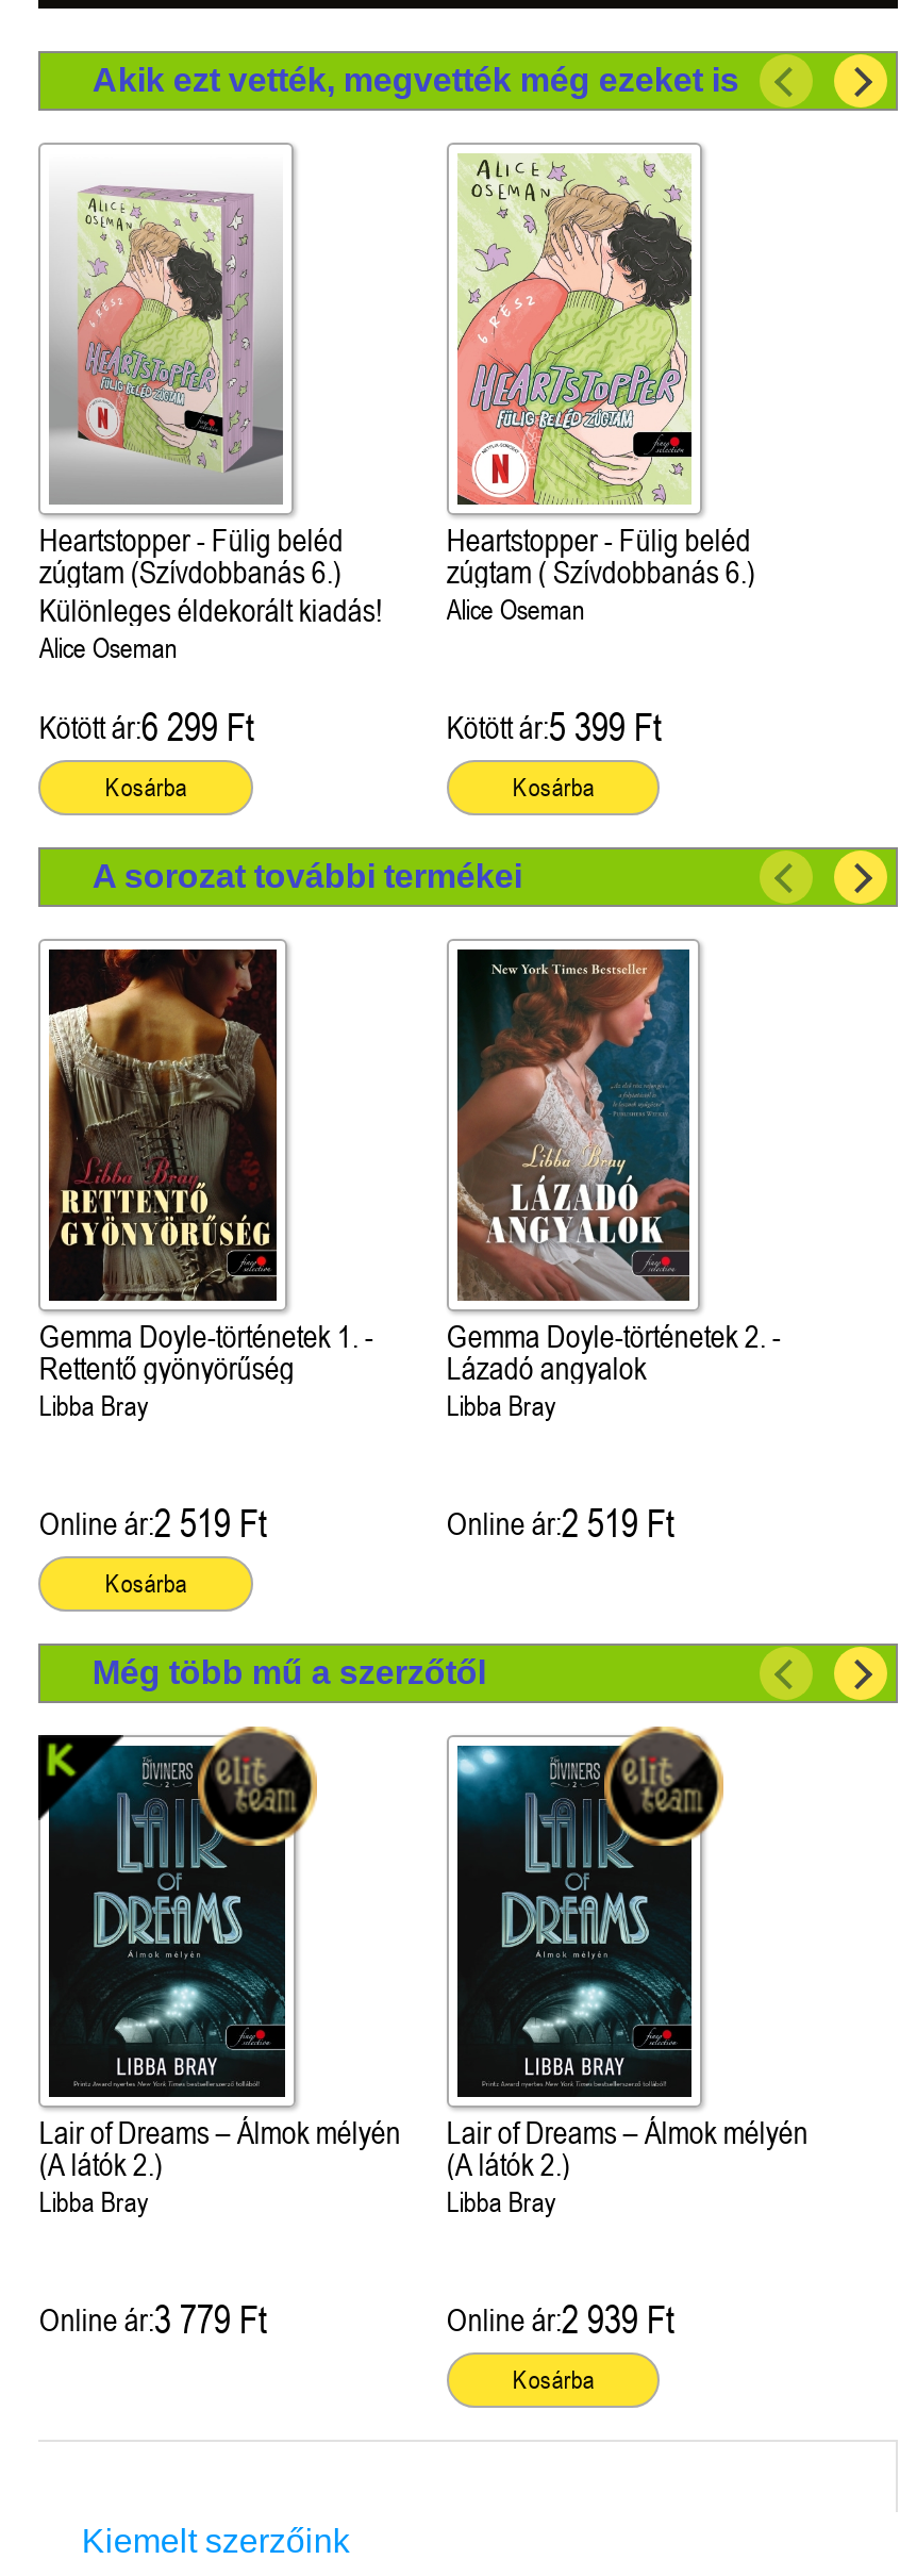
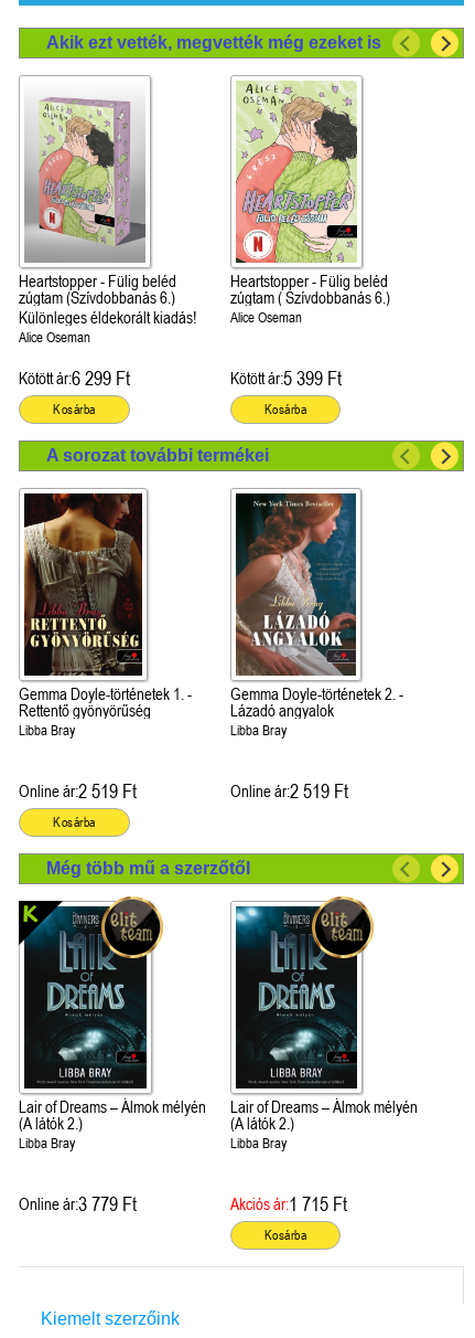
- Online ár:2 939 Ft
+ Akciós ár:1 715 Ft
